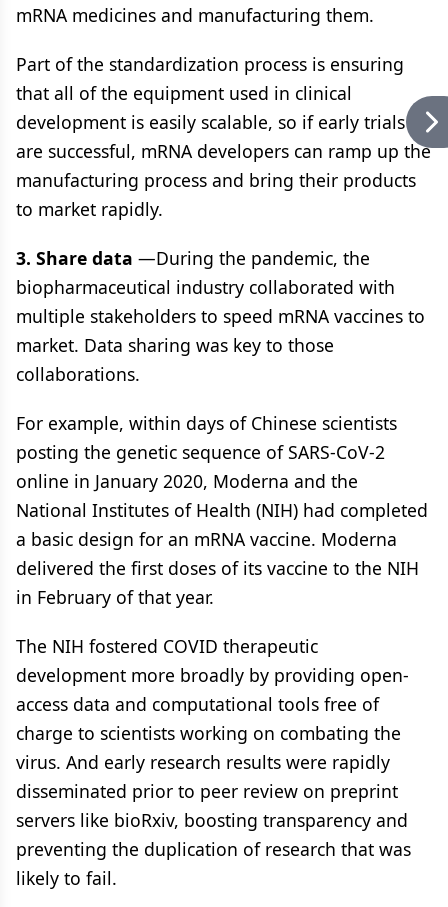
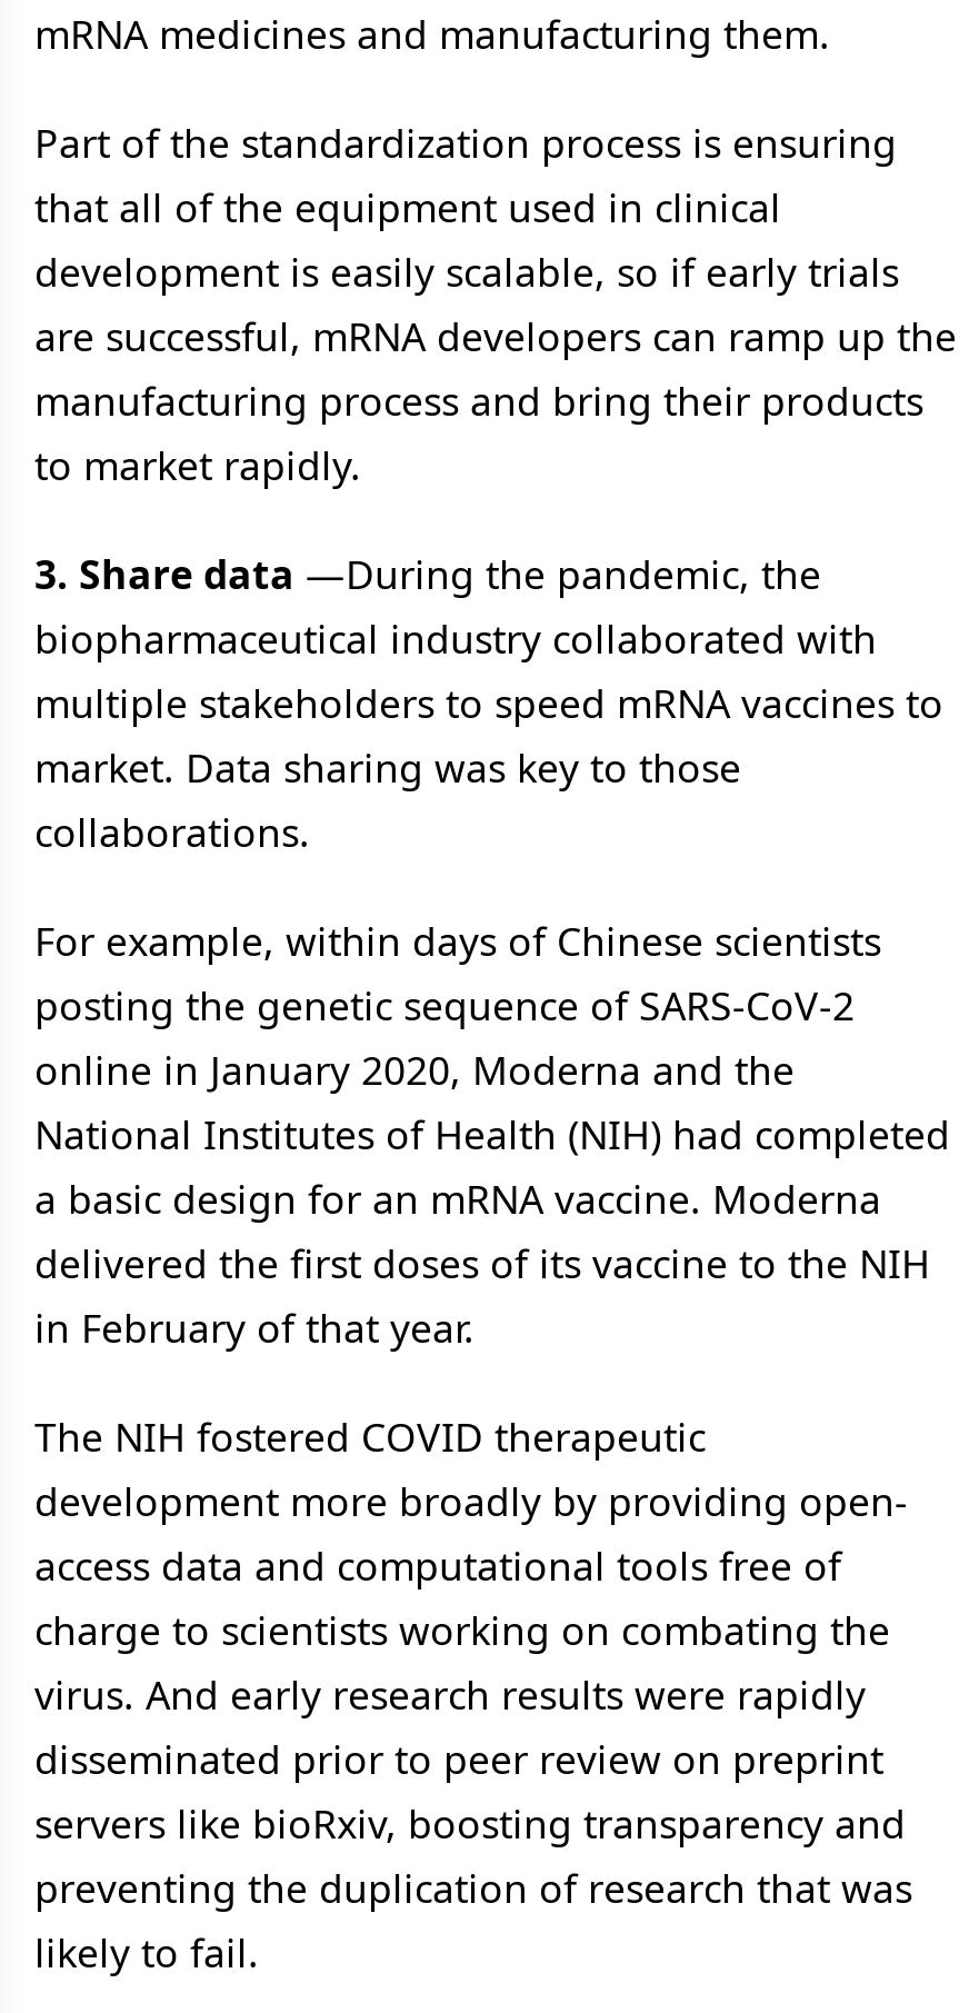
- [image]
